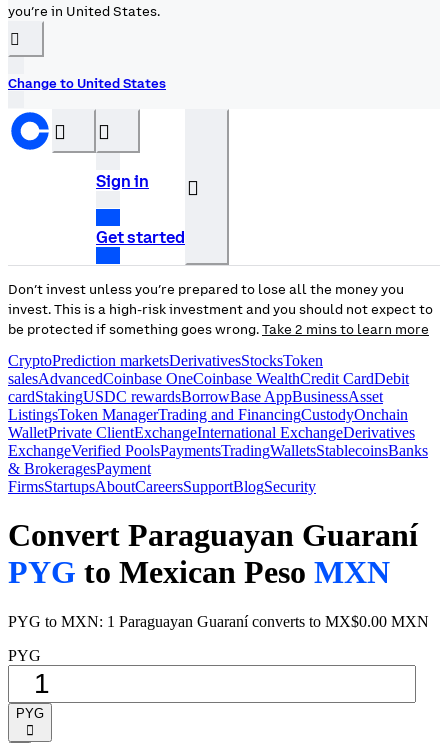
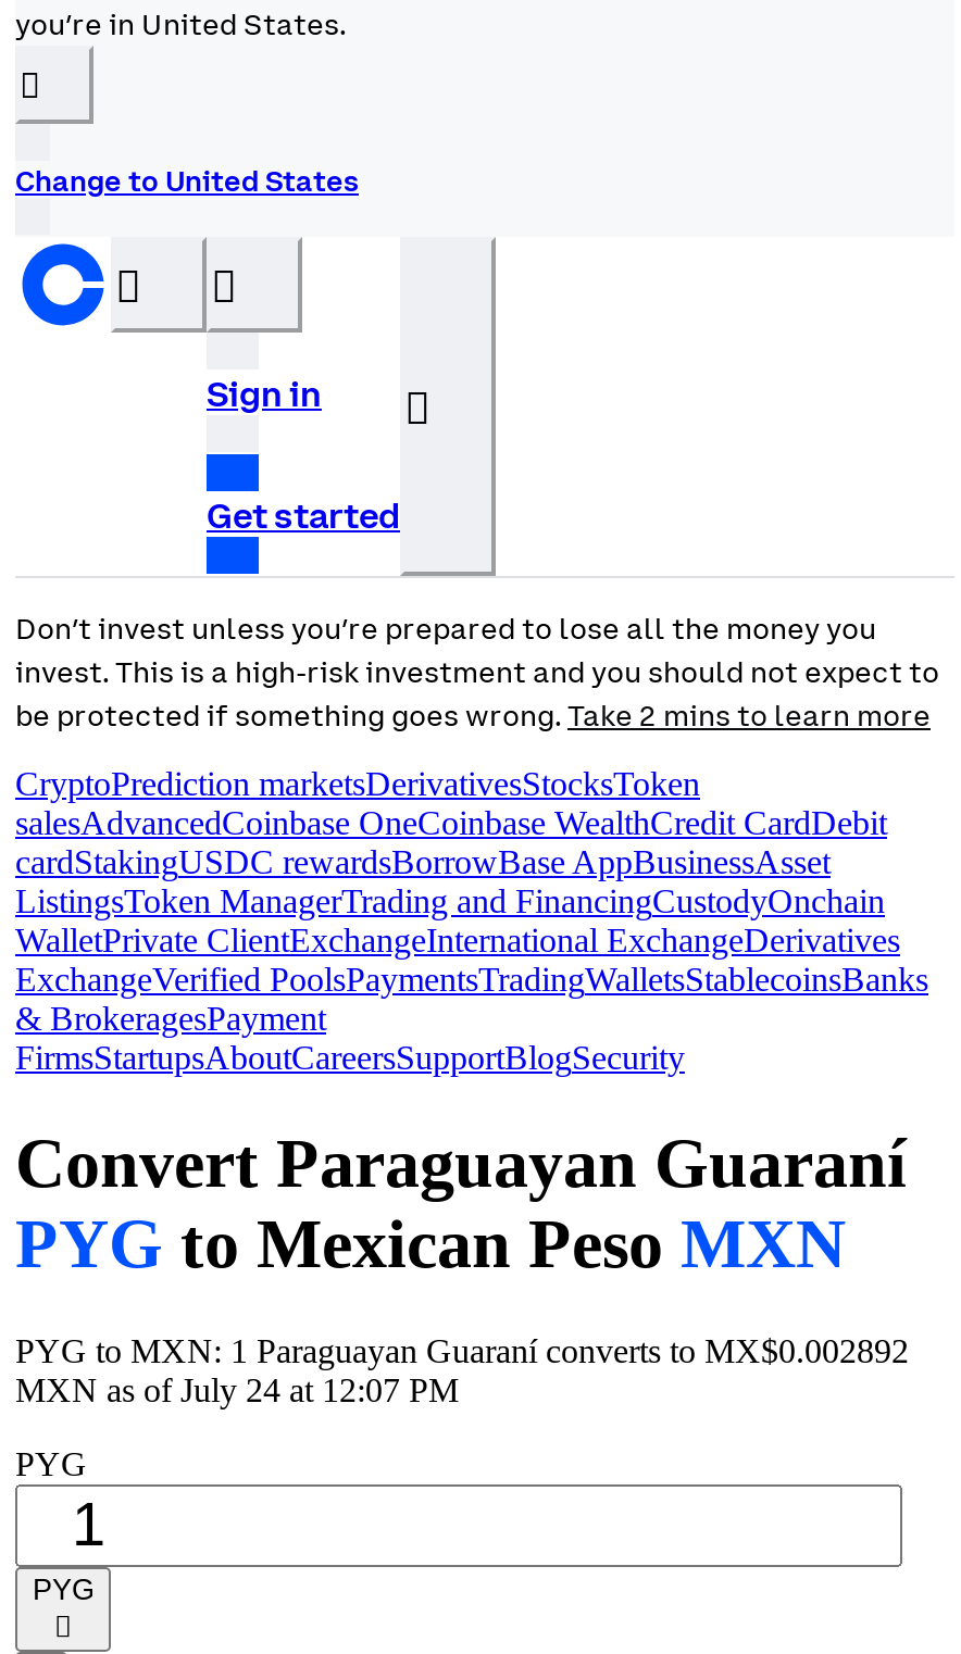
- PYG to MXN: 1 Paraguayan Guaraní converts to MX$0.00 MXN
+ PYG to MXN: 1 Paraguayan Guaraní converts to MX$0.002892
+ MXN as of July 24 at 12:07 PM
